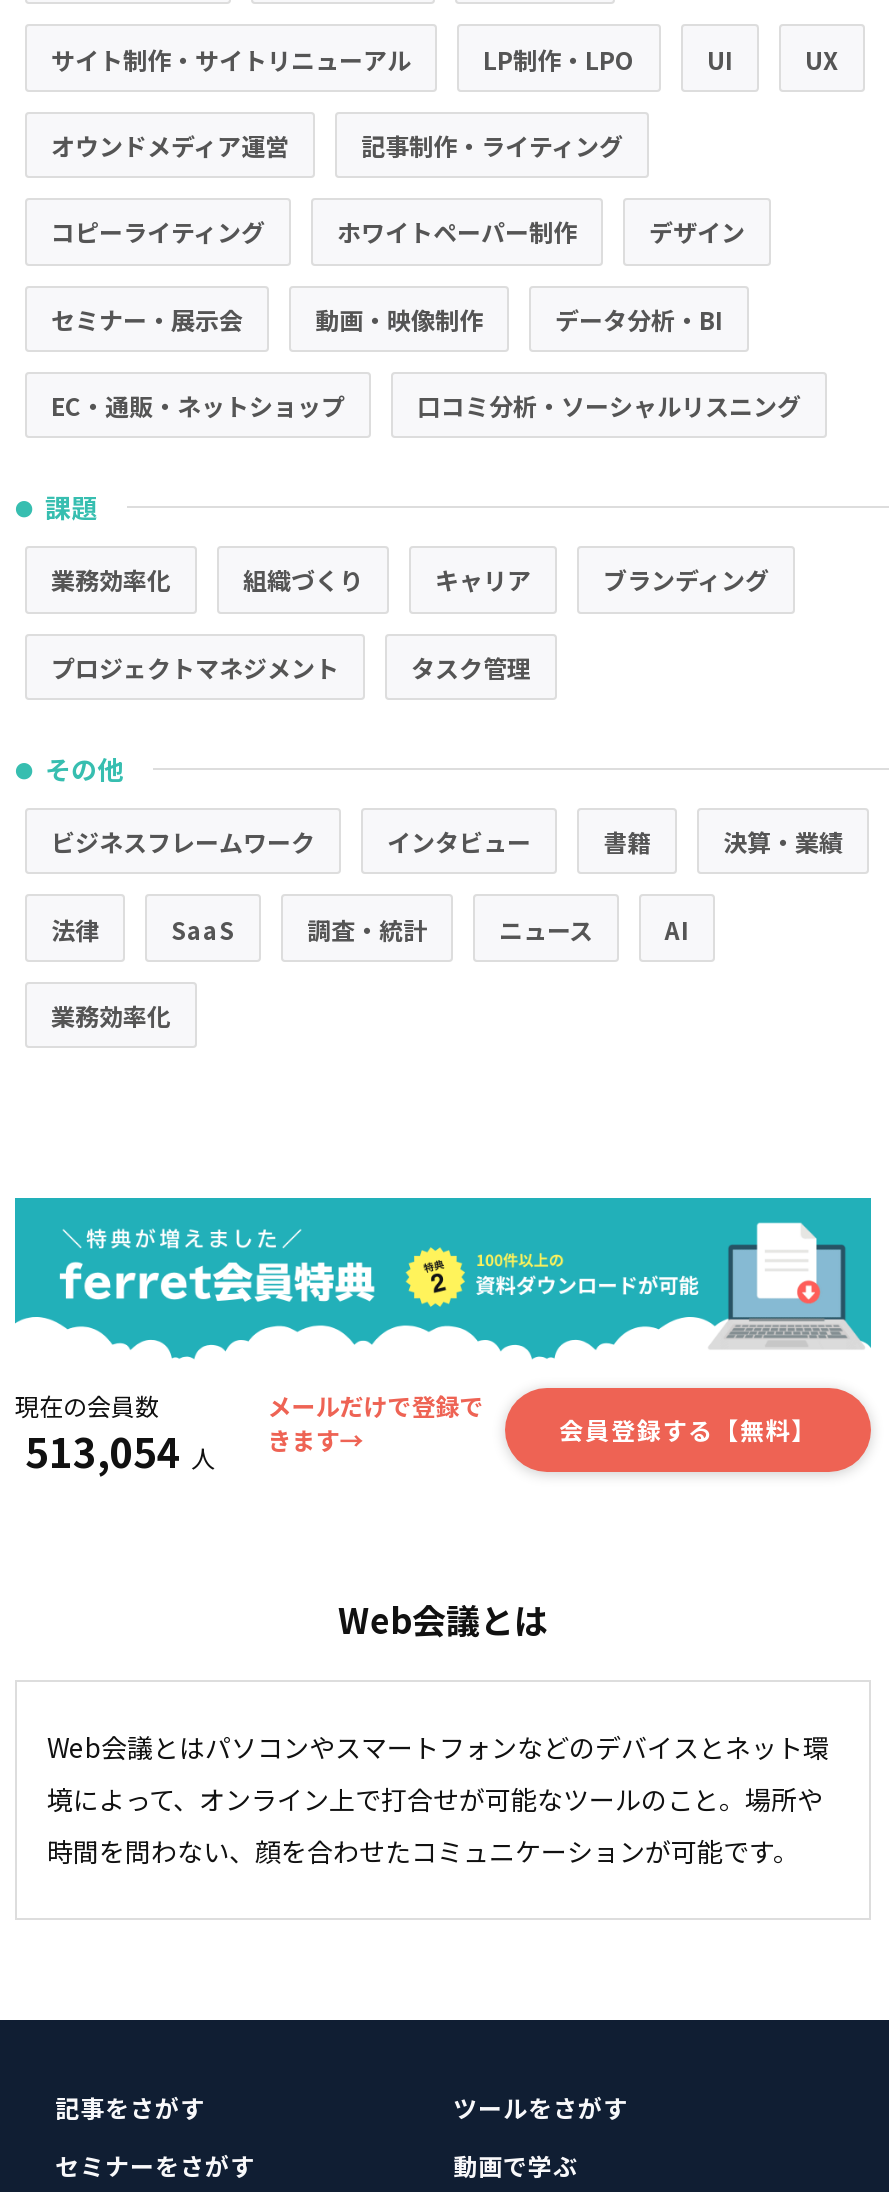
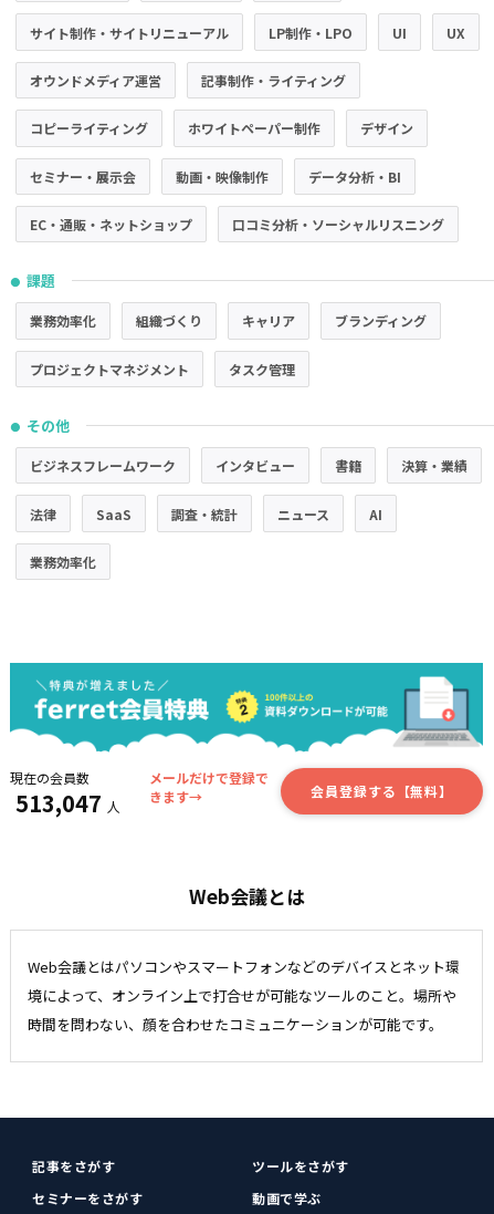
- 513,054 人
+ 513,047 人
